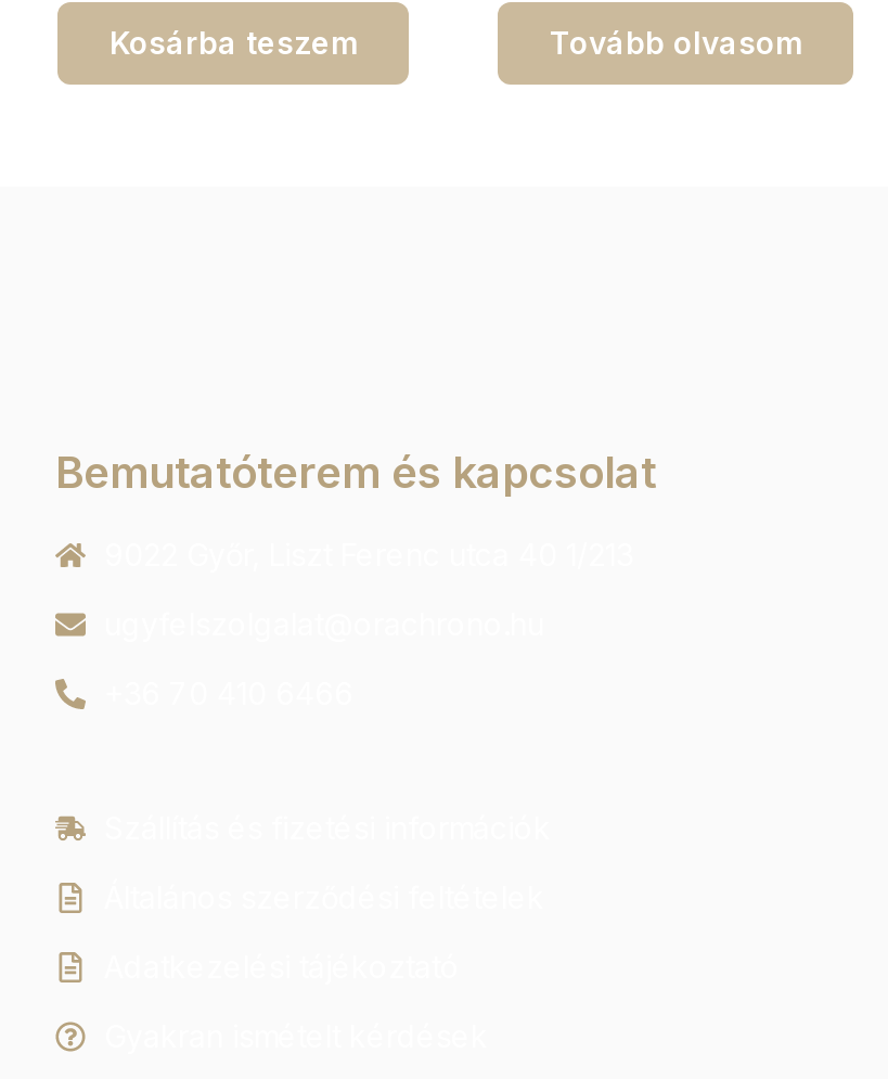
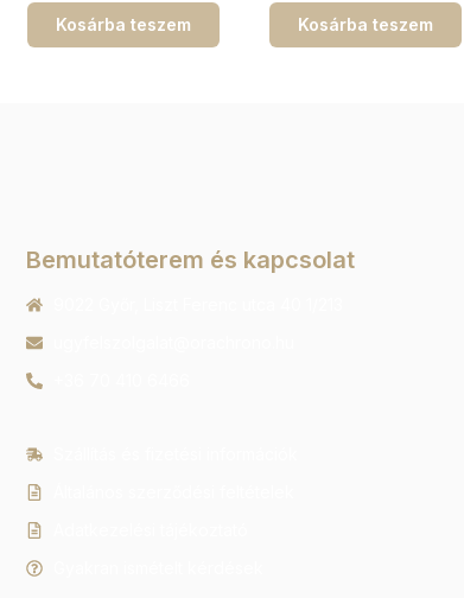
- Tovább olvasom
+ Kosárba teszem
